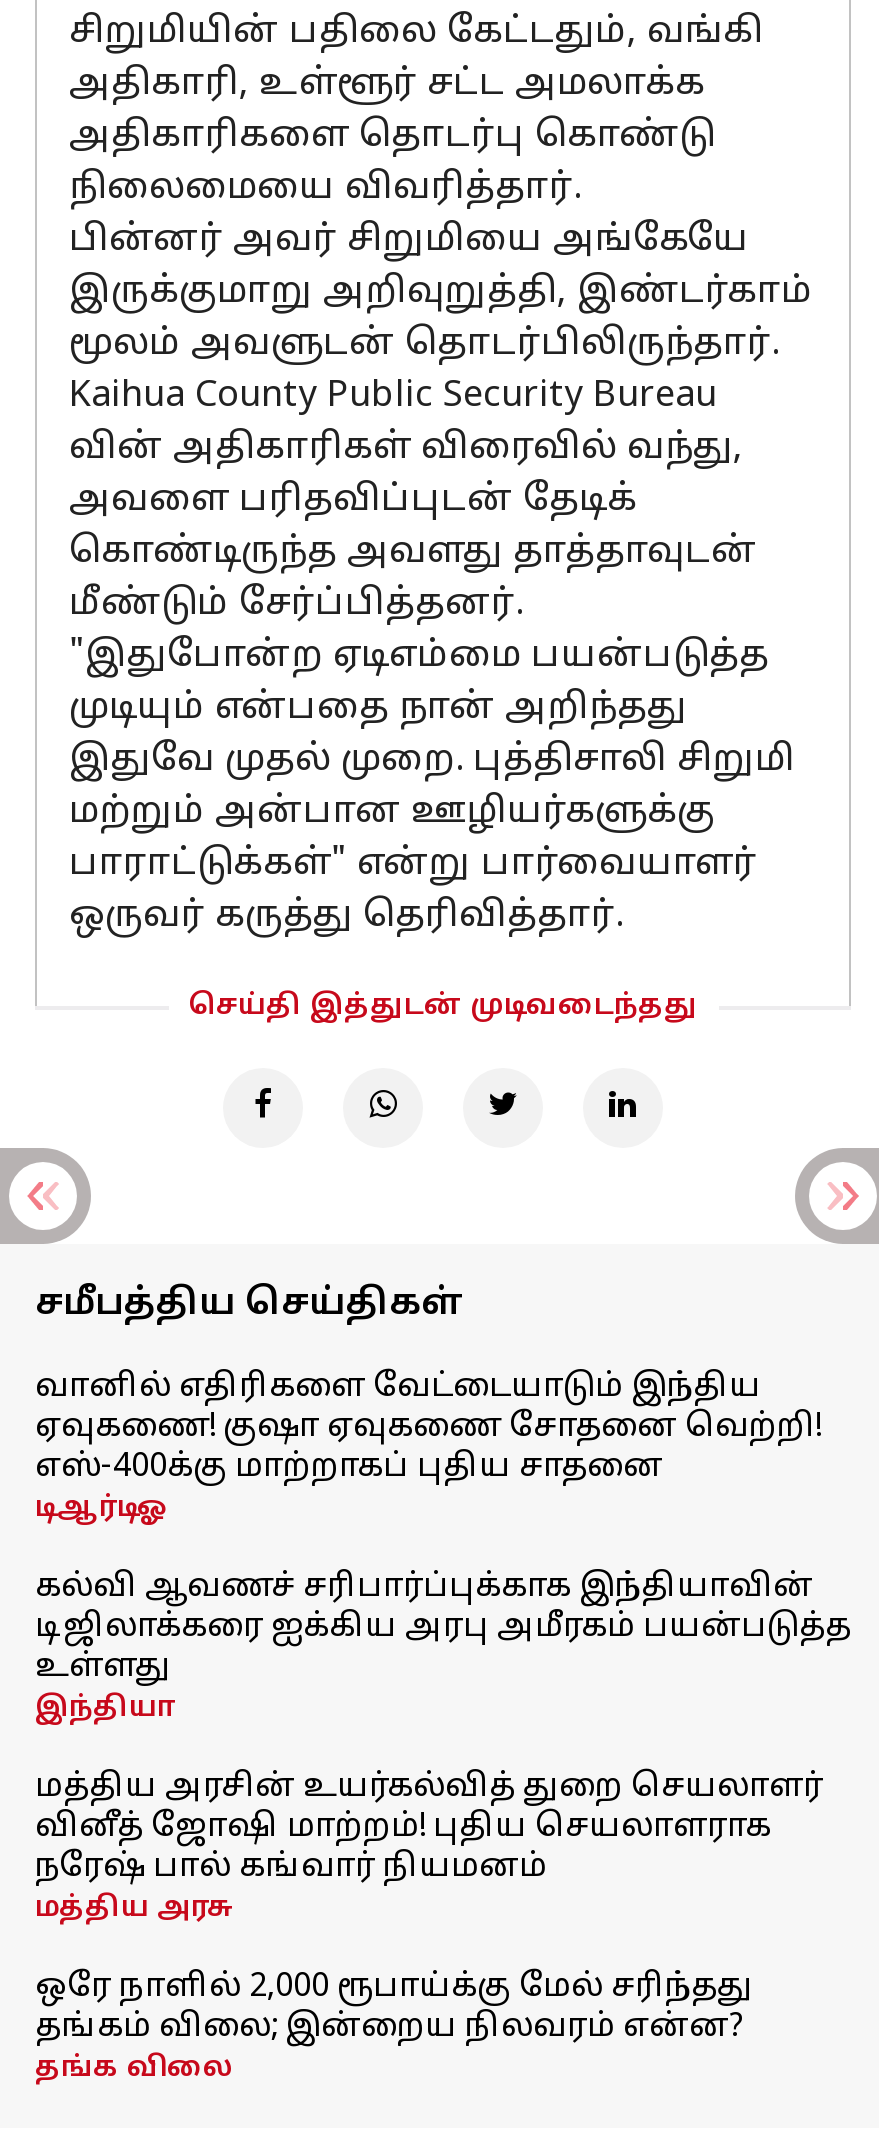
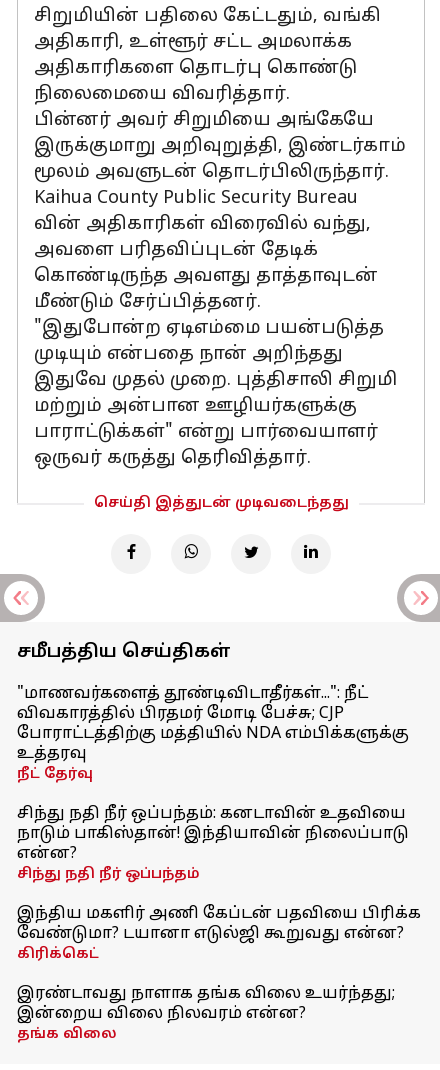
- வானில் எதிரிகளை வேட்டையாடும் இந்திய
- ஏவுகணை! குஷா ஏவுகணை சோதனை வெற்றி!
- எஸ்-400க்கு மாற்றாகப் புதிய சாதனை
- டிஆர்டிஓ
+ "மாணவர்களைத் தூண்டிவிடாதீர்கள்...": நீட்
+ விவகாரத்தில் பிரதமர் மோடி பேச்சு; CJP
+ போராட்டத்திற்கு மத்தியில் NDA எம்பிக்களுக்கு
+ உத்தரவு
+ நீட் தேர்வு

- கல்வி ஆவணச் சரிபார்ப்புக்காக இந்தியாவின்
- டிஜிலாக்கரை ஐக்கிய அரபு அமீரகம் பயன்படுத்த
- உள்ளது
- இந்தியா
+ சிந்து நதி நீர் ஒப்பந்தம்: கனடாவின் உதவியை
+ நாடும் பாகிஸ்தான்! இந்தியாவின் நிலைப்பாடு
+ என்ன?
+ சிந்து நதி நீர் ஒப்பந்தம்

- மத்திய அரசின் உயர்கல்வித் துறை செயலாளர்
- வினீத் ஜோஷி மாற்றம்! புதிய செயலாளராக
- நரேஷ் பால் கங்வார் நியமனம்
- மத்திய அரசு
+ இந்திய மகளிர் அணி கேப்டன் பதவியை பிரிக்க
+ வேண்டுமா? டயானா எடுல்ஜி கூறுவது என்ன?
+ கிரிக்கெட்

- ஒரே நாளில் 2,000 ரூபாய்க்கு மேல் சரிந்தது
- தங்கம் விலை; இன்றைய நிலவரம் என்ன?
+ இரண்டாவது நாளாக தங்க விலை உயர்ந்தது;
+ இன்றைய விலை நிலவரம் என்ன?
